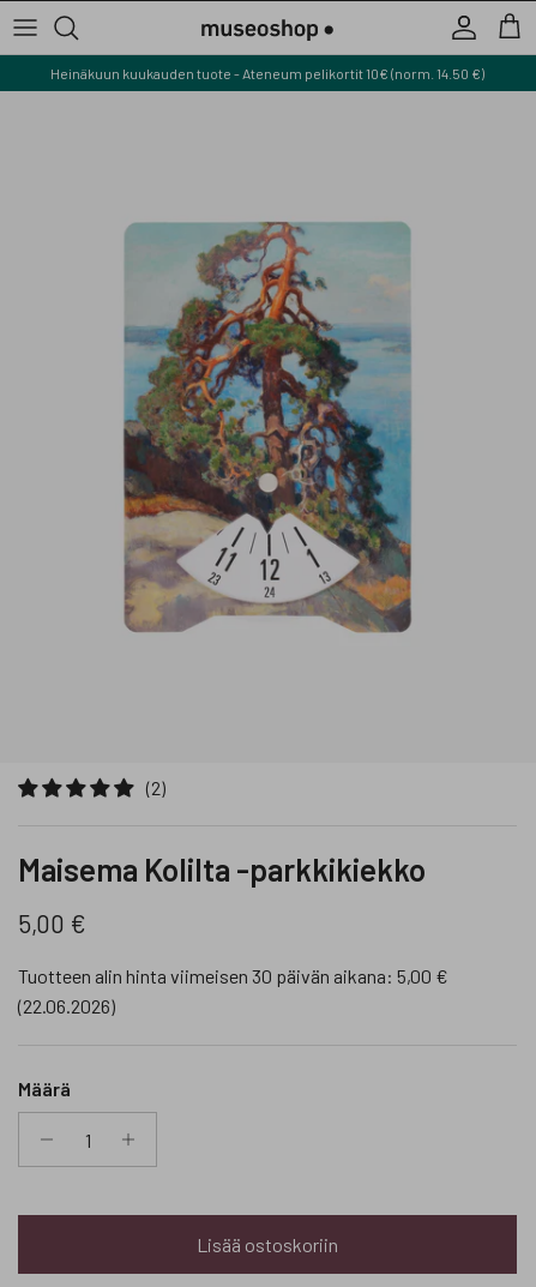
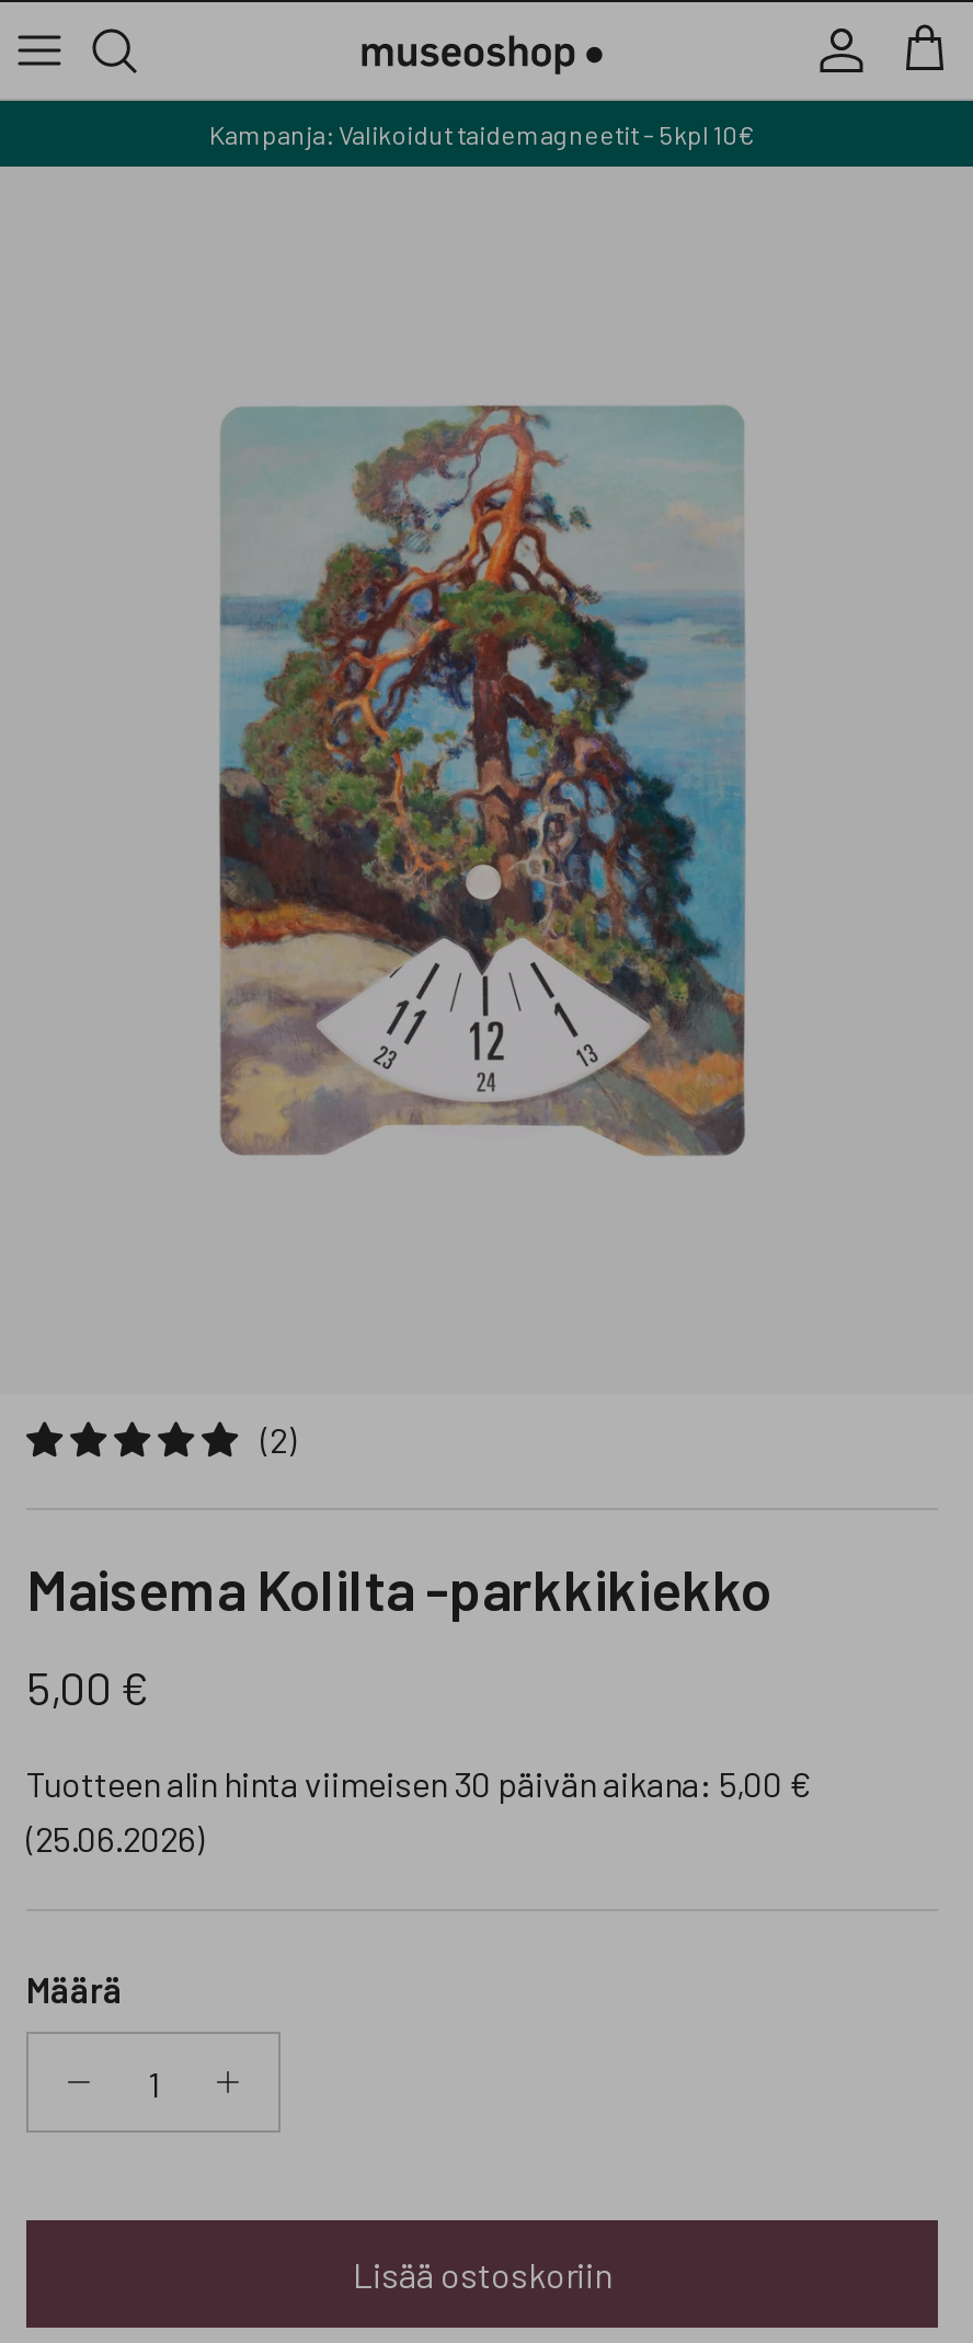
- Heinäkuun kuukauden tuote - Ateneum pelikortit 10€ (norm. 14.50 €)
+ Kampanja: Valikoidut taidemagneetit - 5kpl 10€

- (22.06.2026)
+ (25.06.2026)
